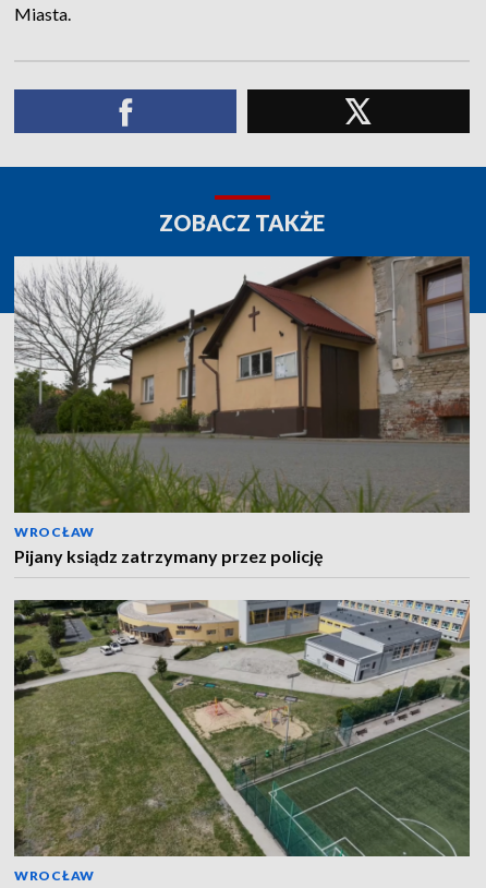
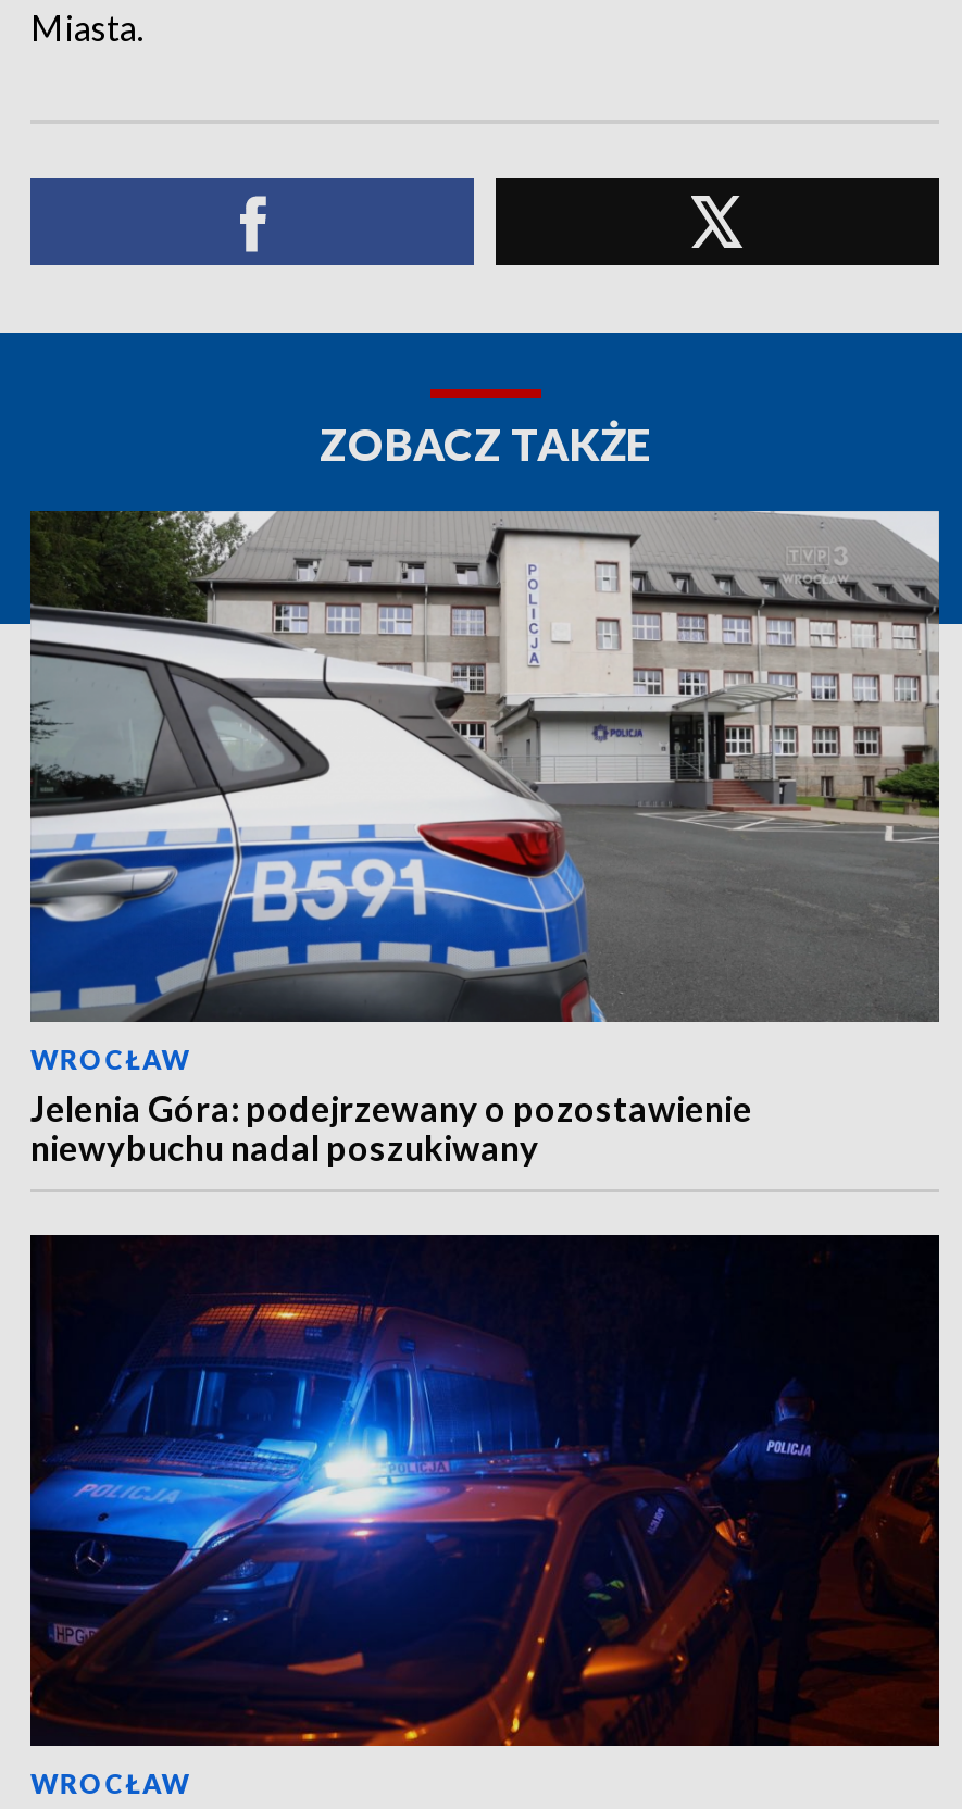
- [image]
- Pijany ksiądz zatrzymany przez policję
+ [image]
+ Jelenia Góra: podejrzewany o pozostawienie
+ niewybuchu nadal poszukiwany

- [image]
+ [image]
